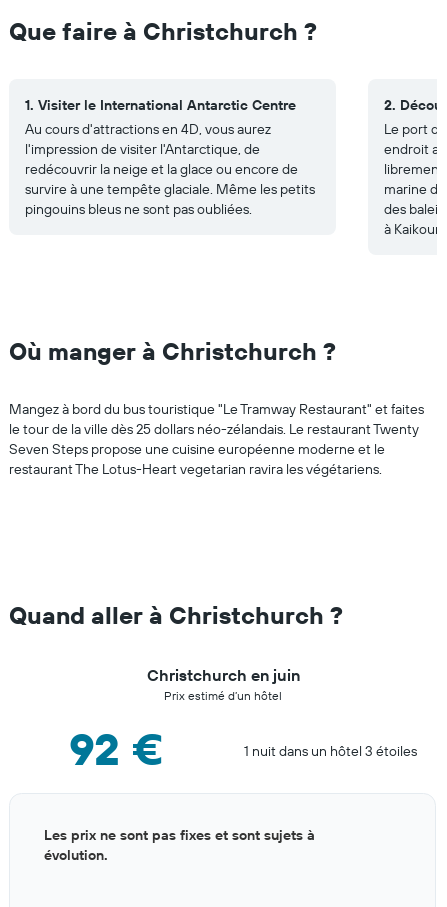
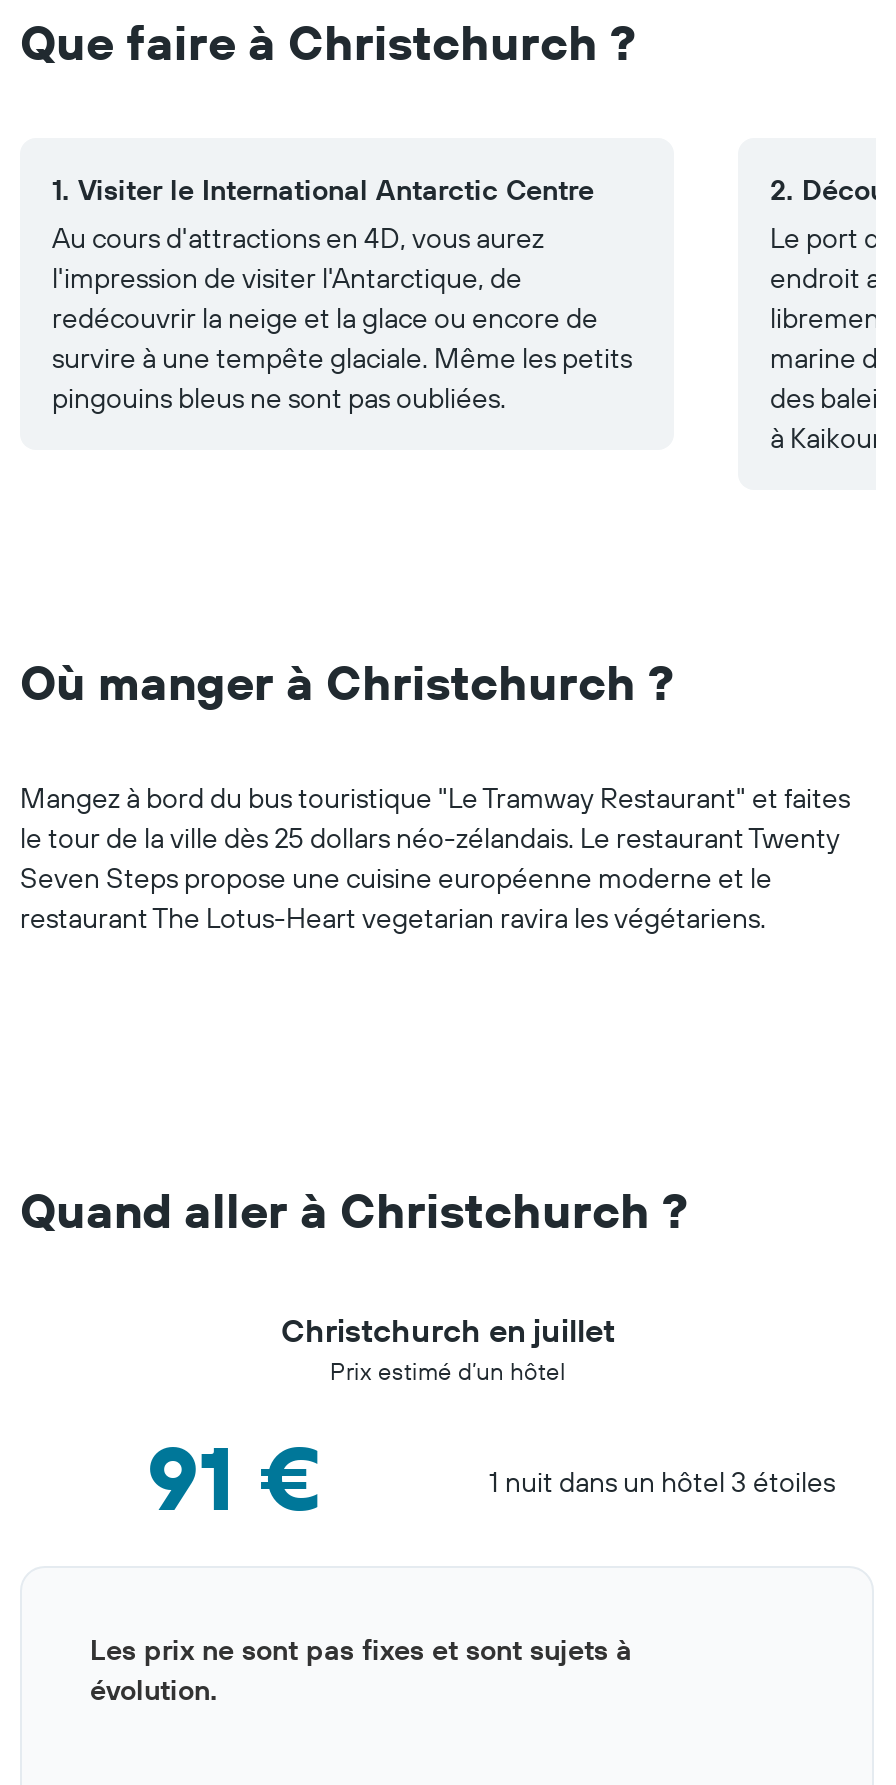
- Christchurch en juin
+ Christchurch en juillet

- 92 €
+ 91 €
